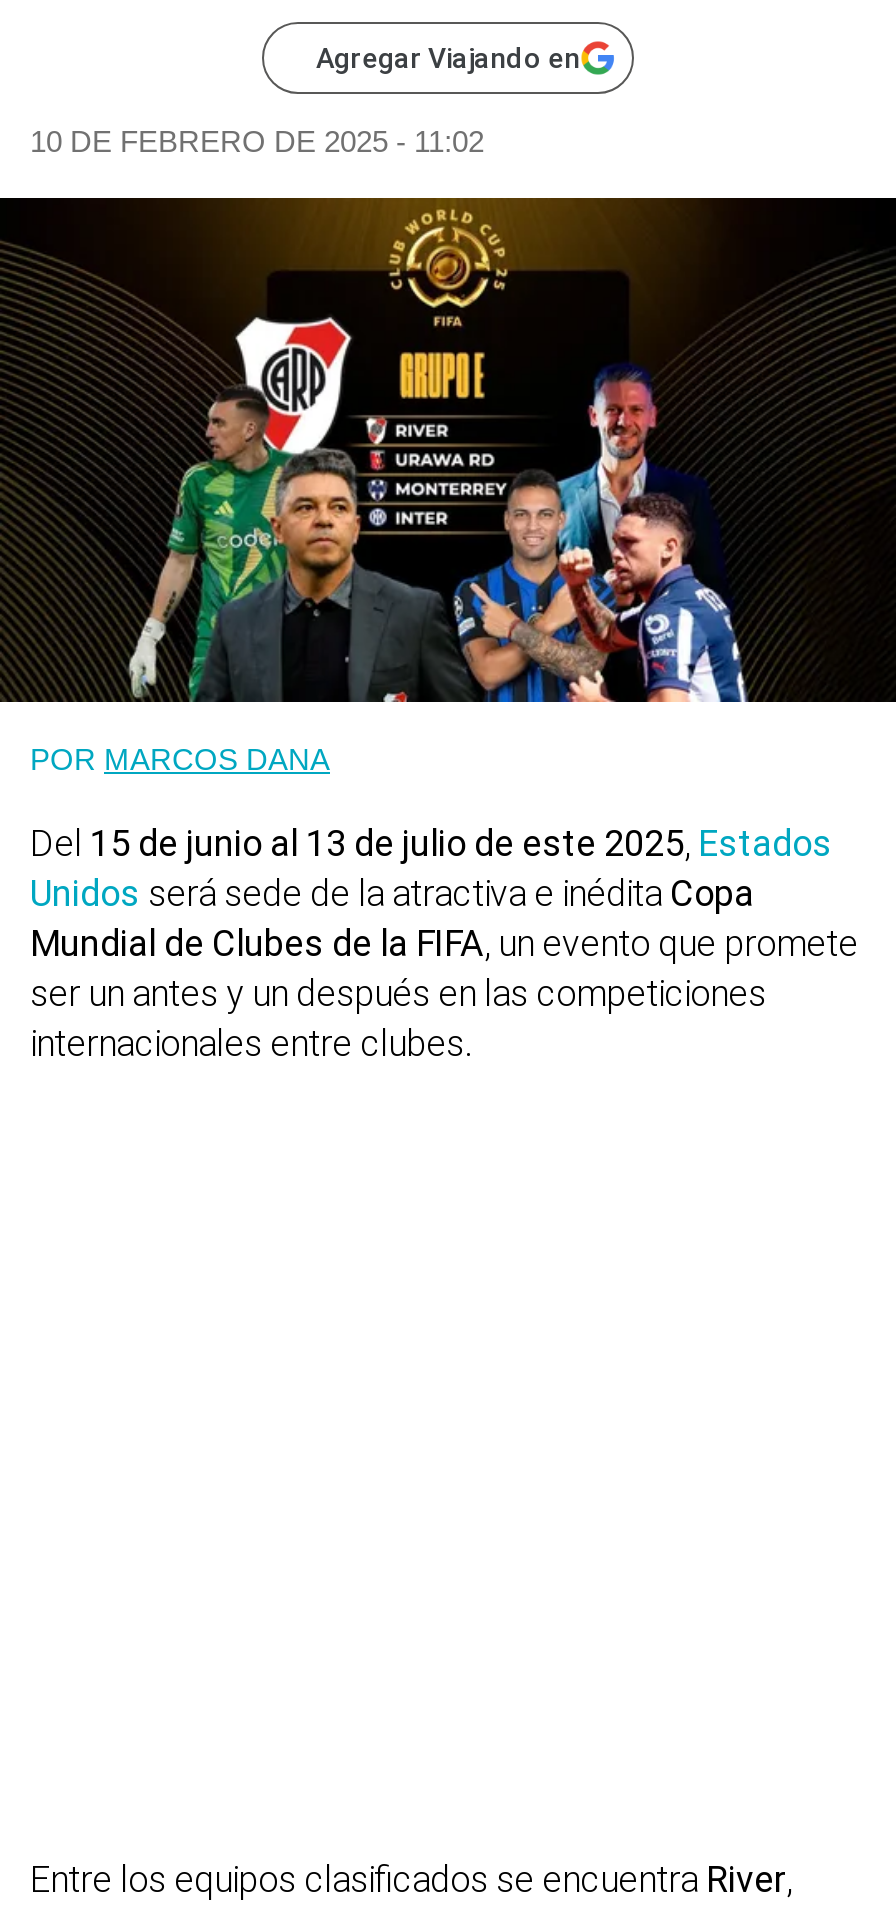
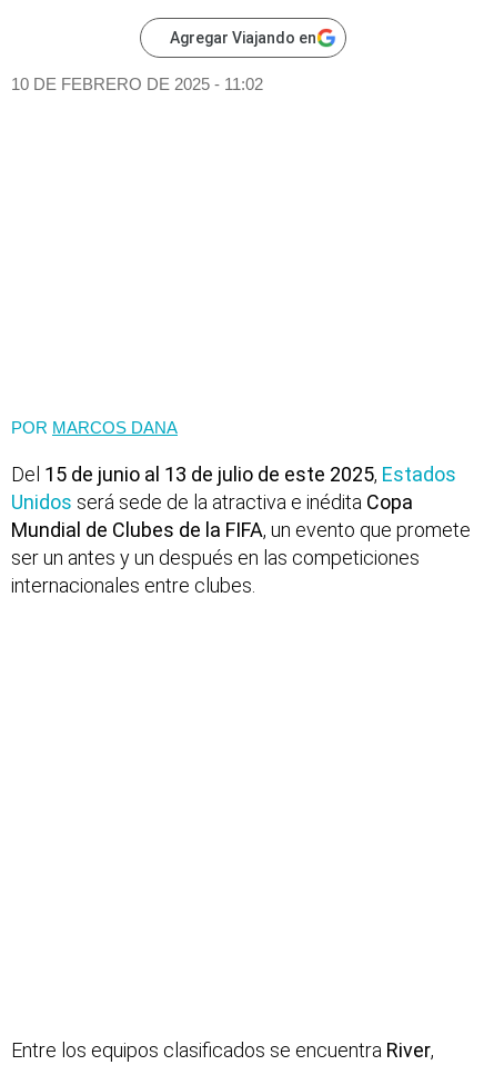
- [image]
